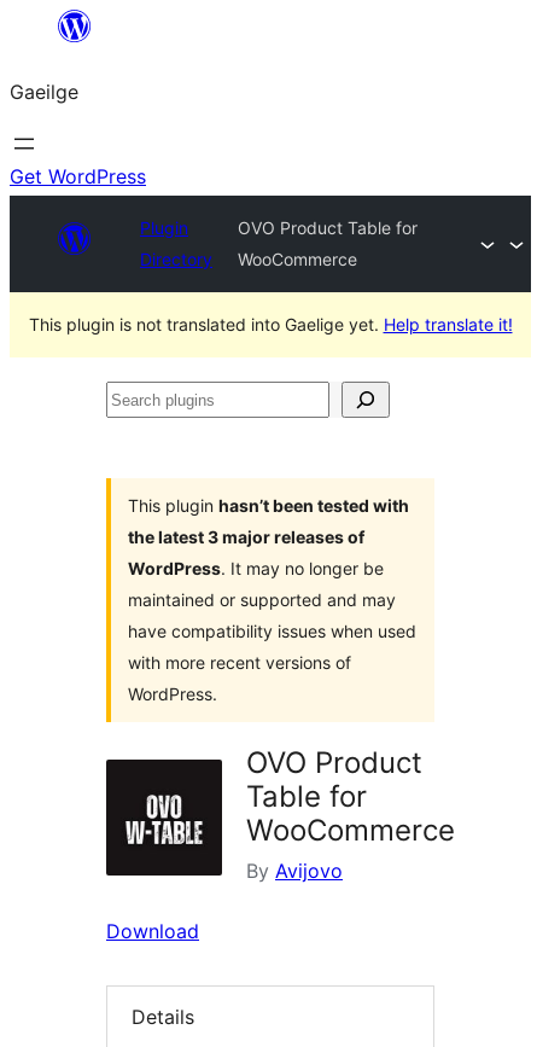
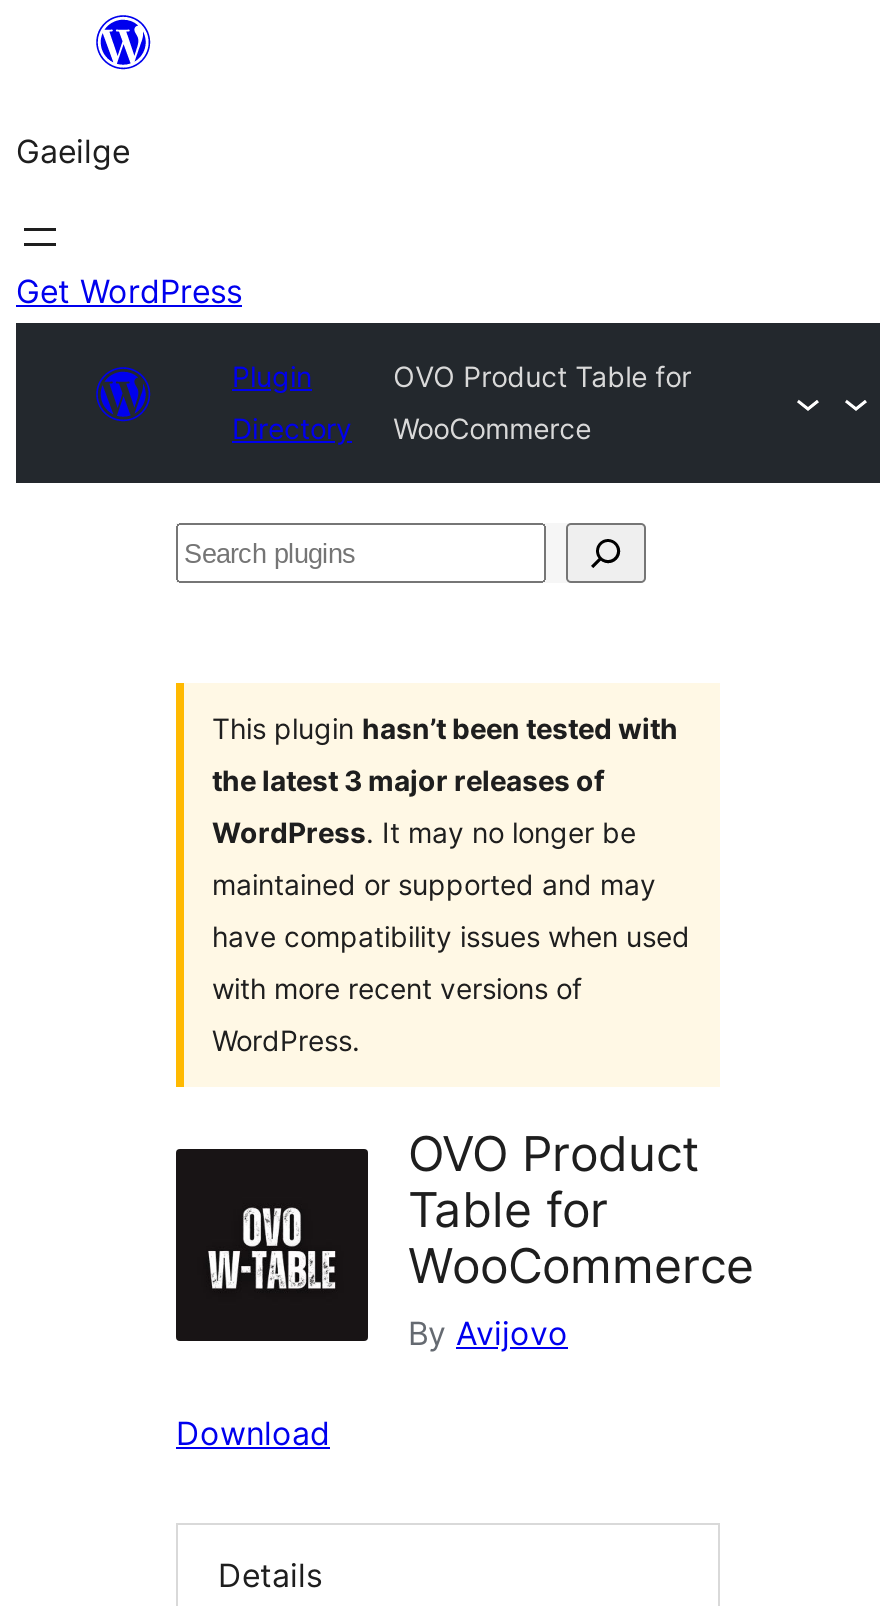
- This plugin is not translated into Gaelige yet. Help translate it!
